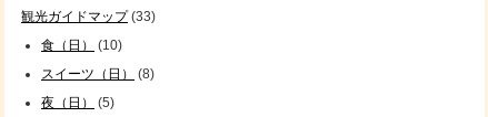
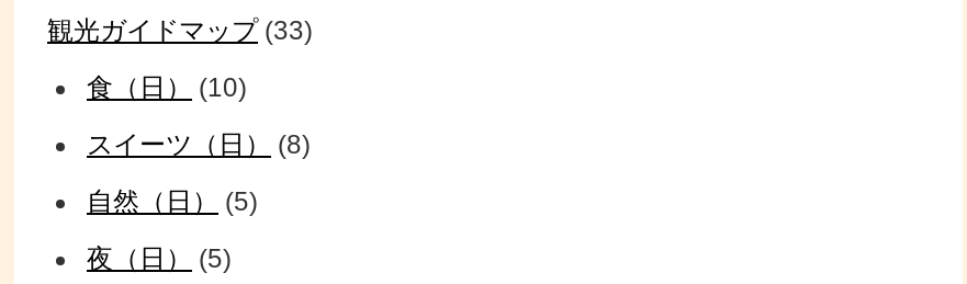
+ 自然（日）(5)
